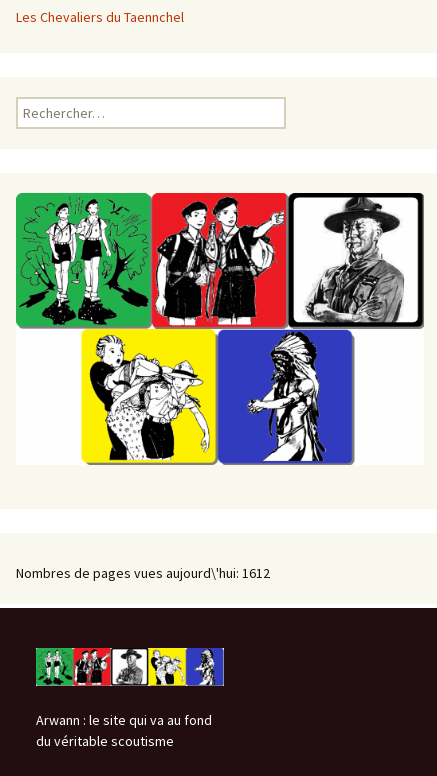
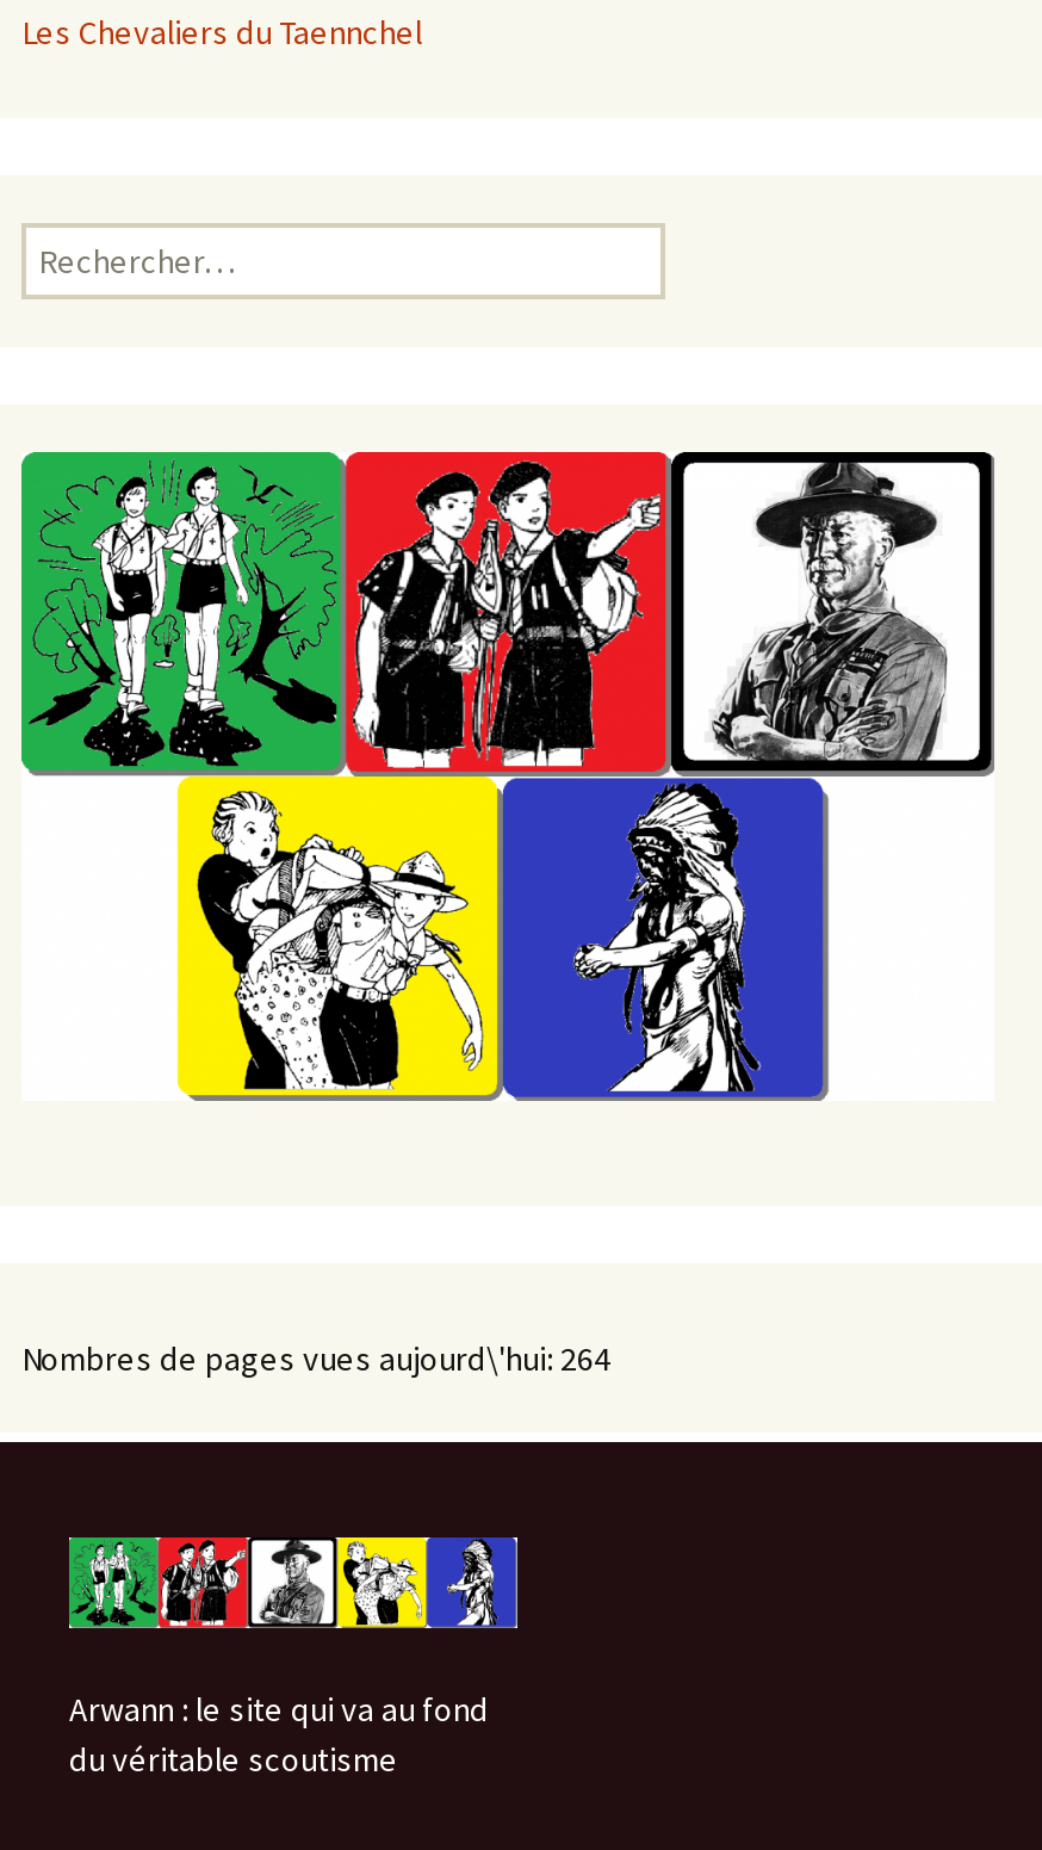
- Nombres de pages vues aujourd\'hui: 1612
+ Nombres de pages vues aujourd\'hui: 264
